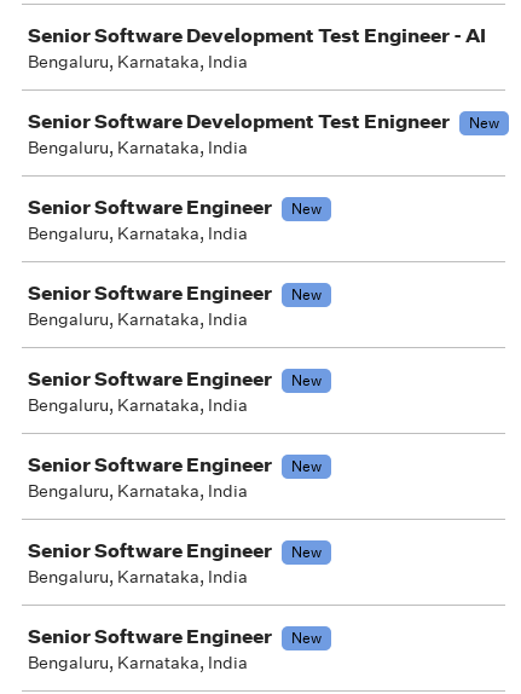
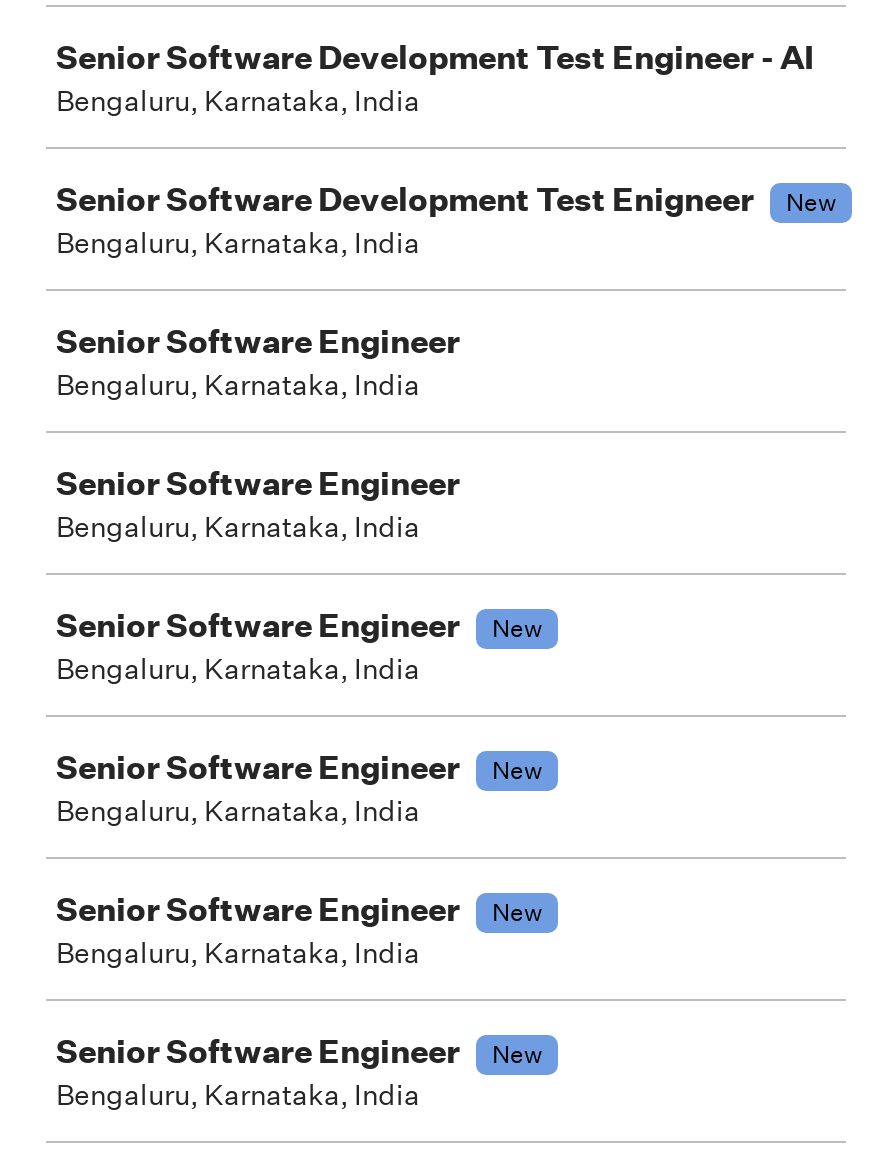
- New

- New
